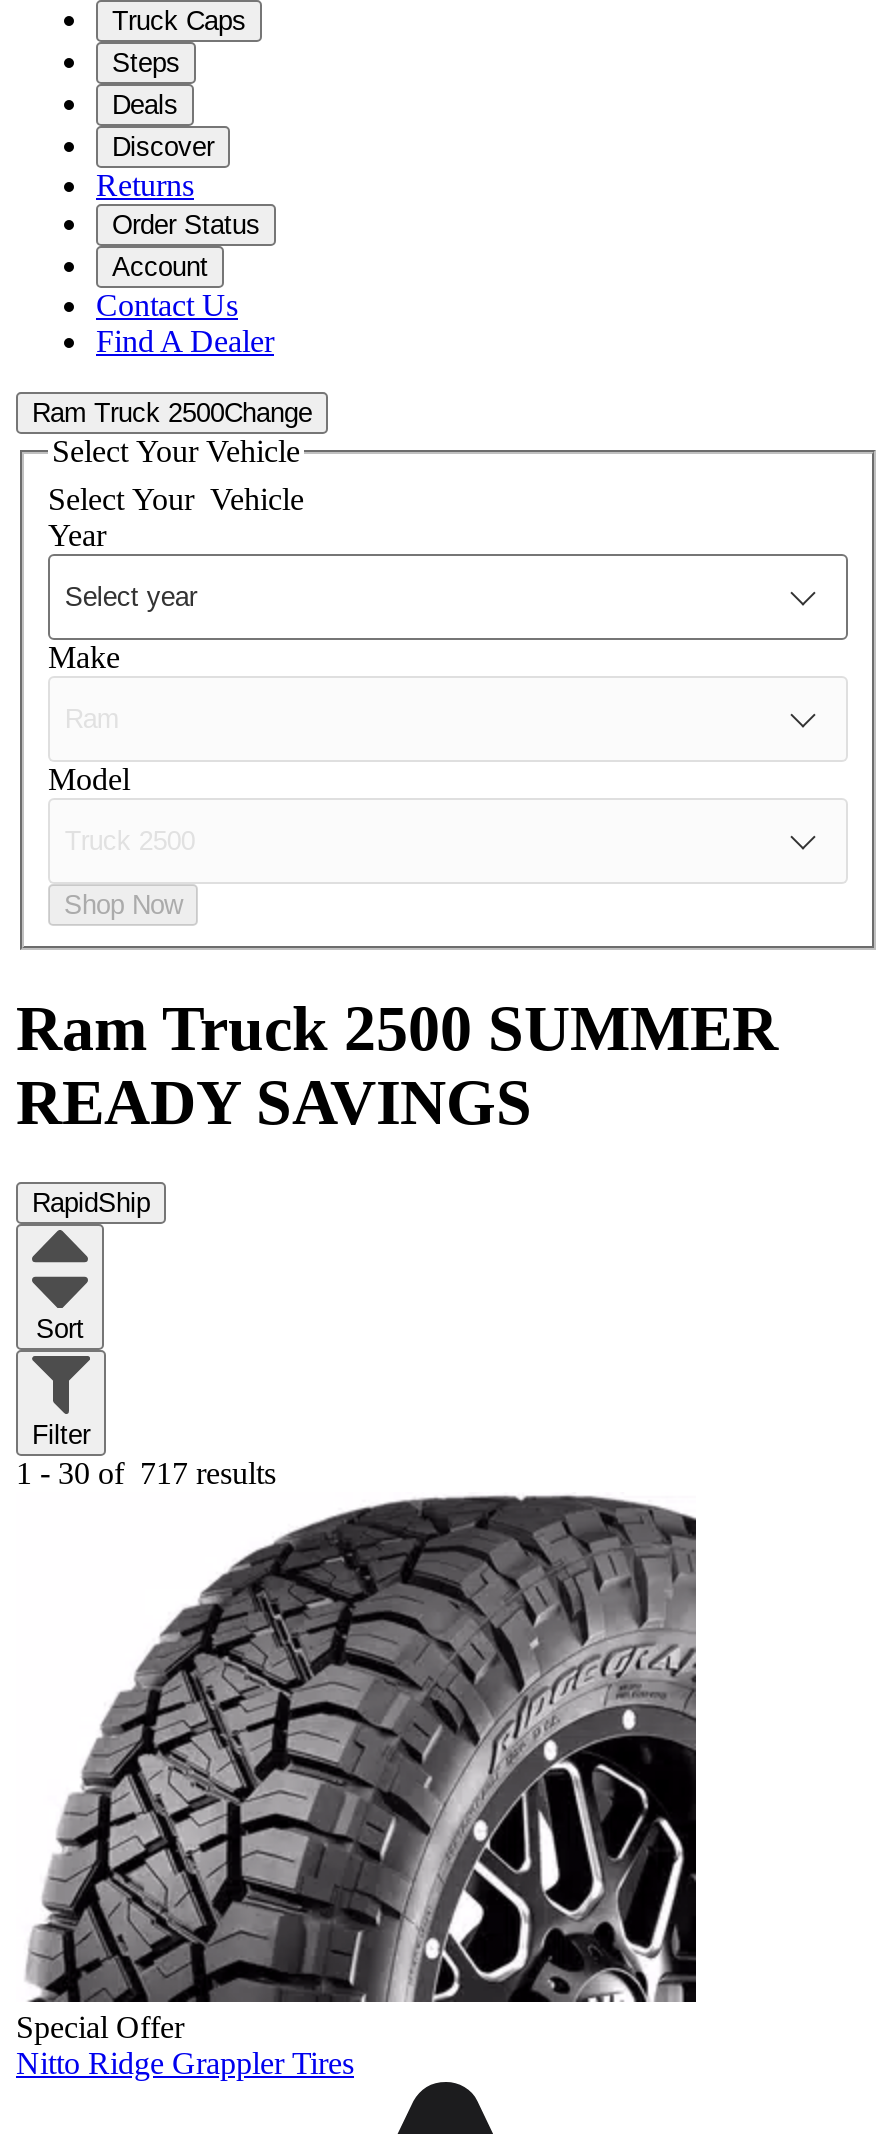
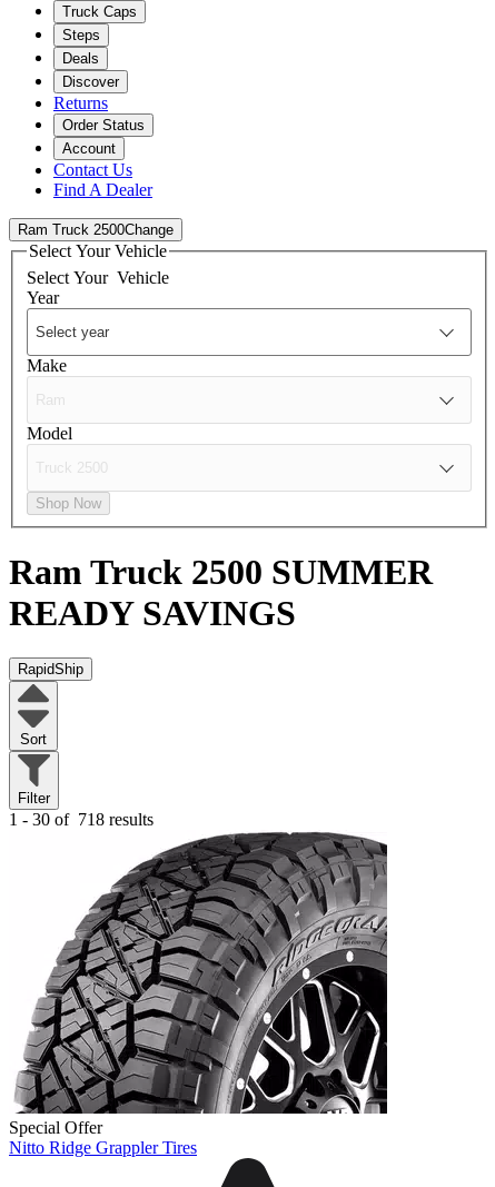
- 1 - 30 of 717 results
+ 1 - 30 of 718 results
